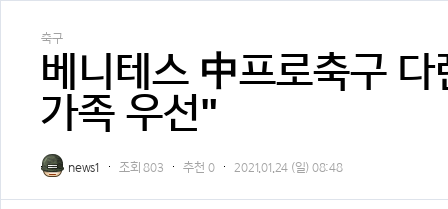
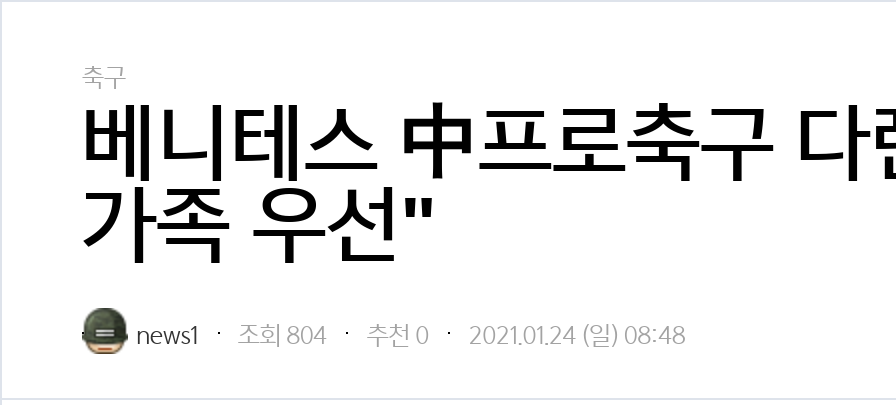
- 조회 803
+ 조회 804
